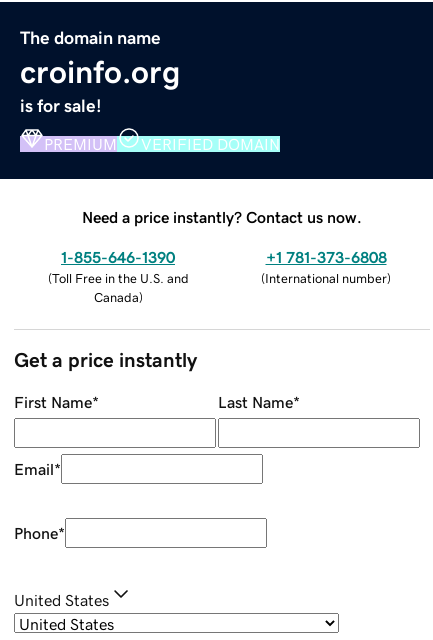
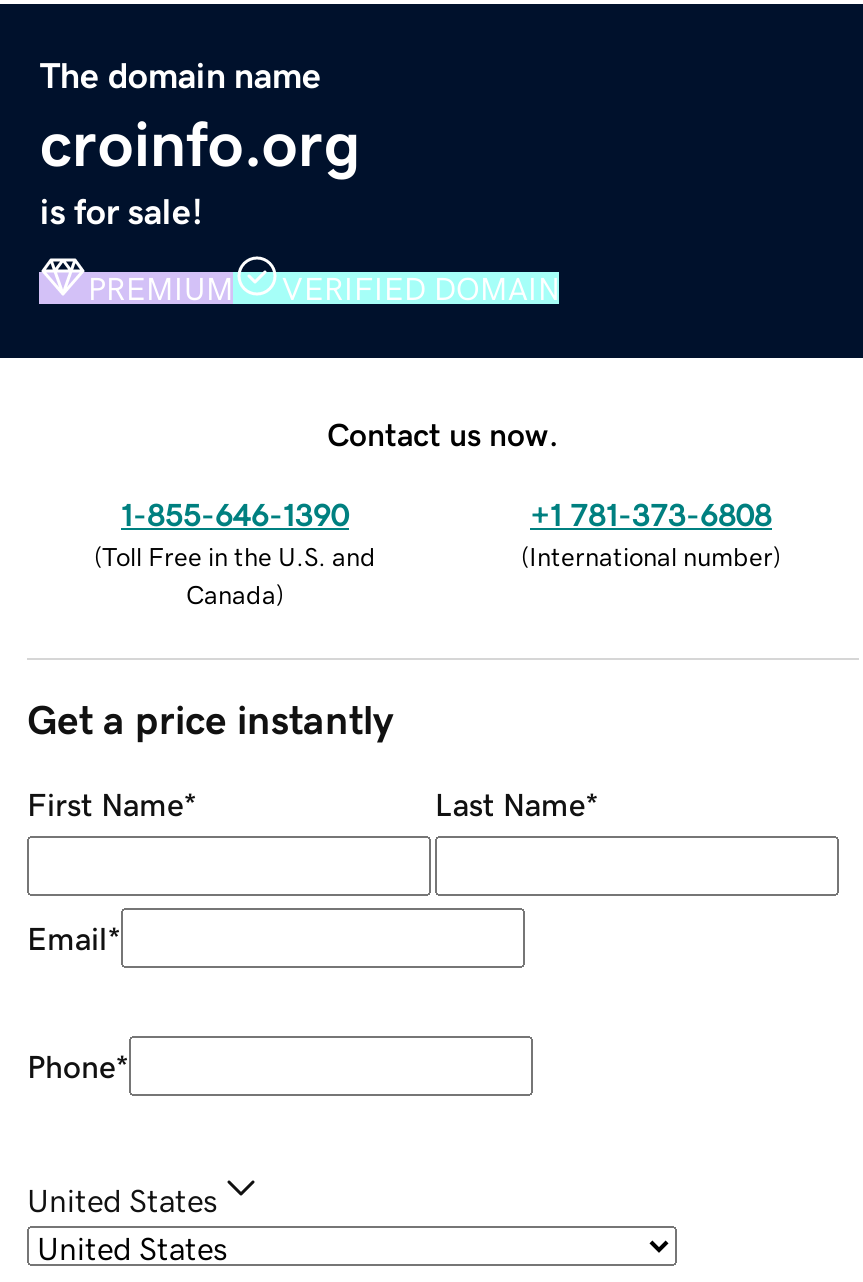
- Need a price instantly? Contact us now.
+ Contact us now.
